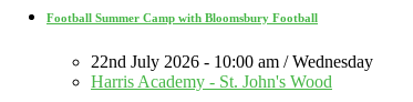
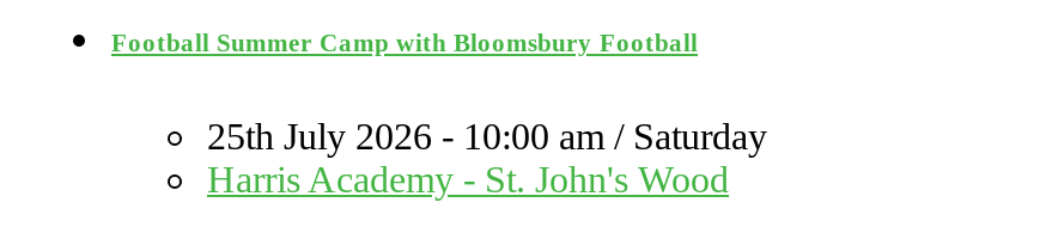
- 22nd July 2026 - 10:00 am / Wednesday
+ 25th July 2026 - 10:00 am / Saturday
